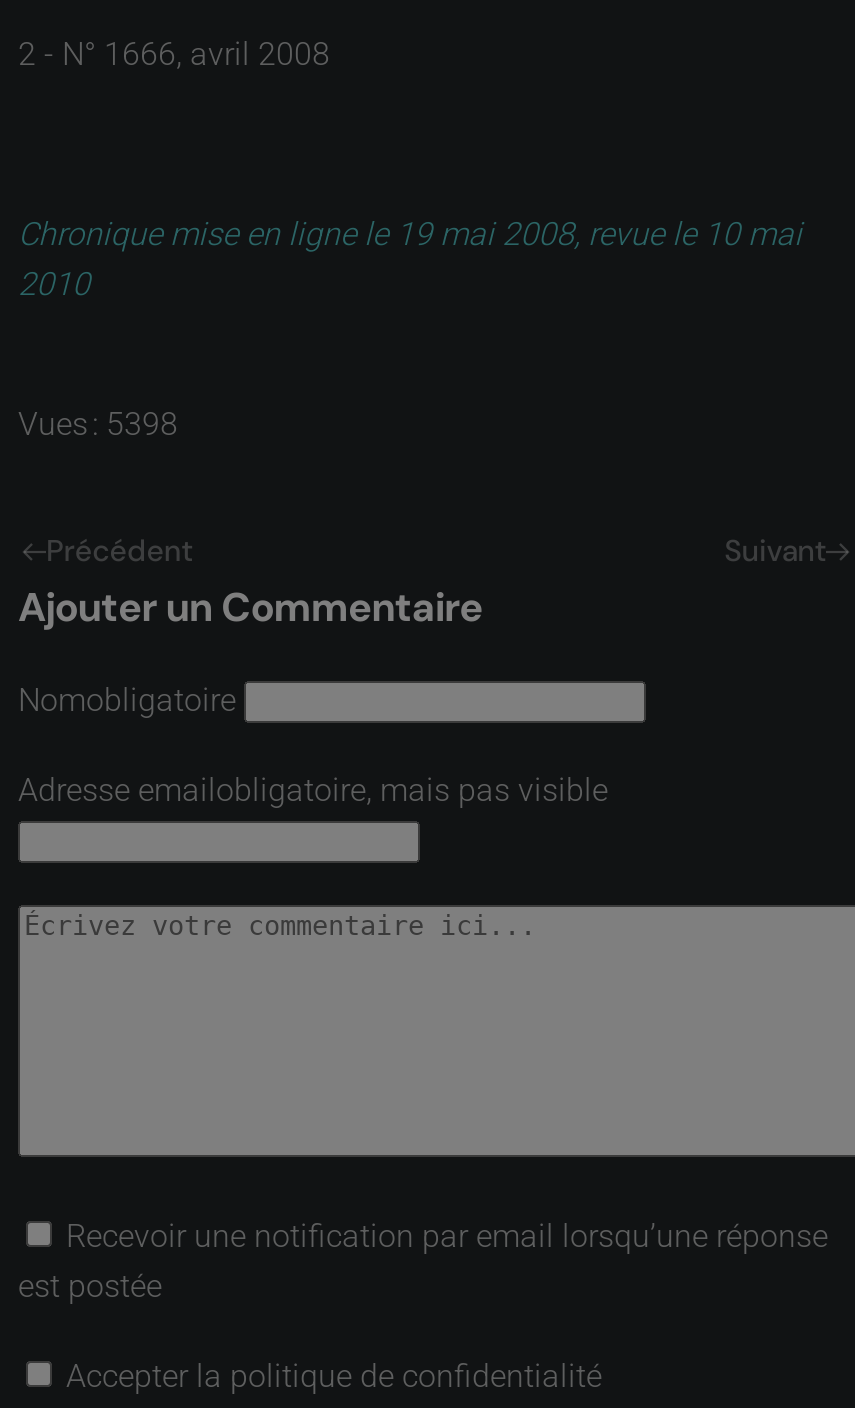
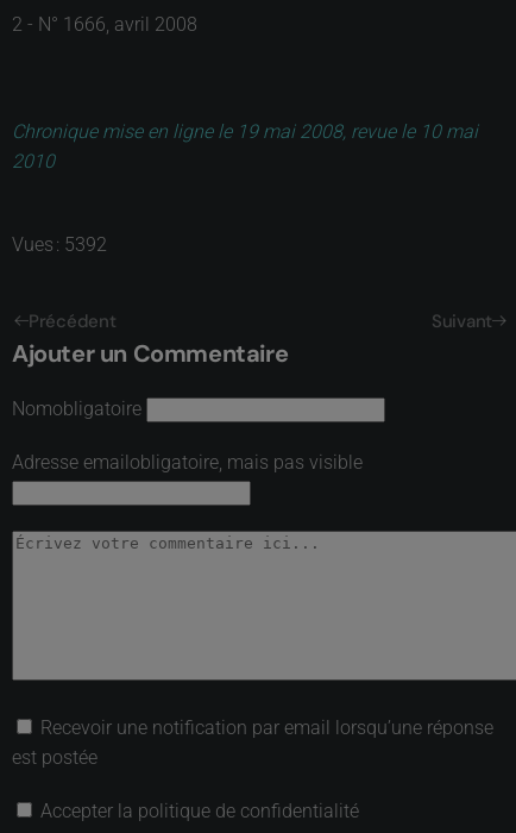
- Vues : 5398
+ Vues : 5392
